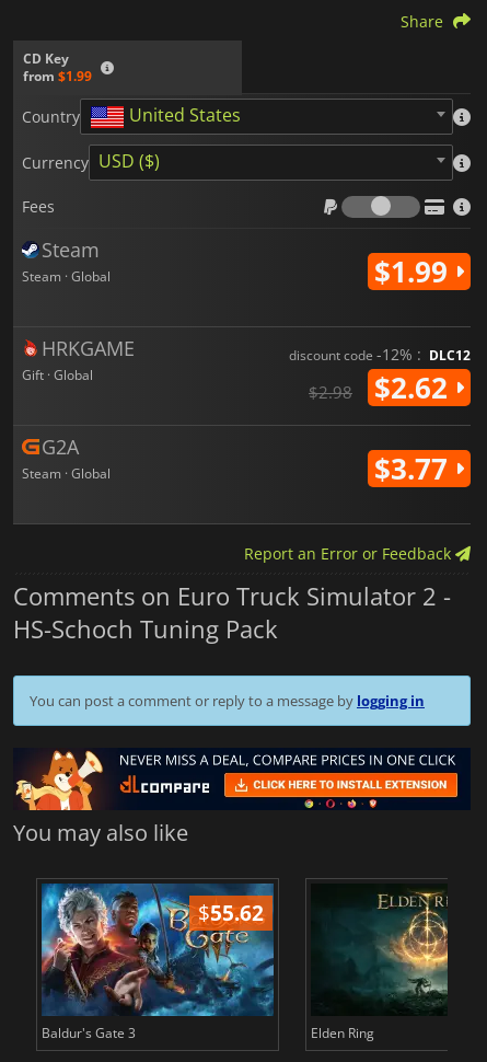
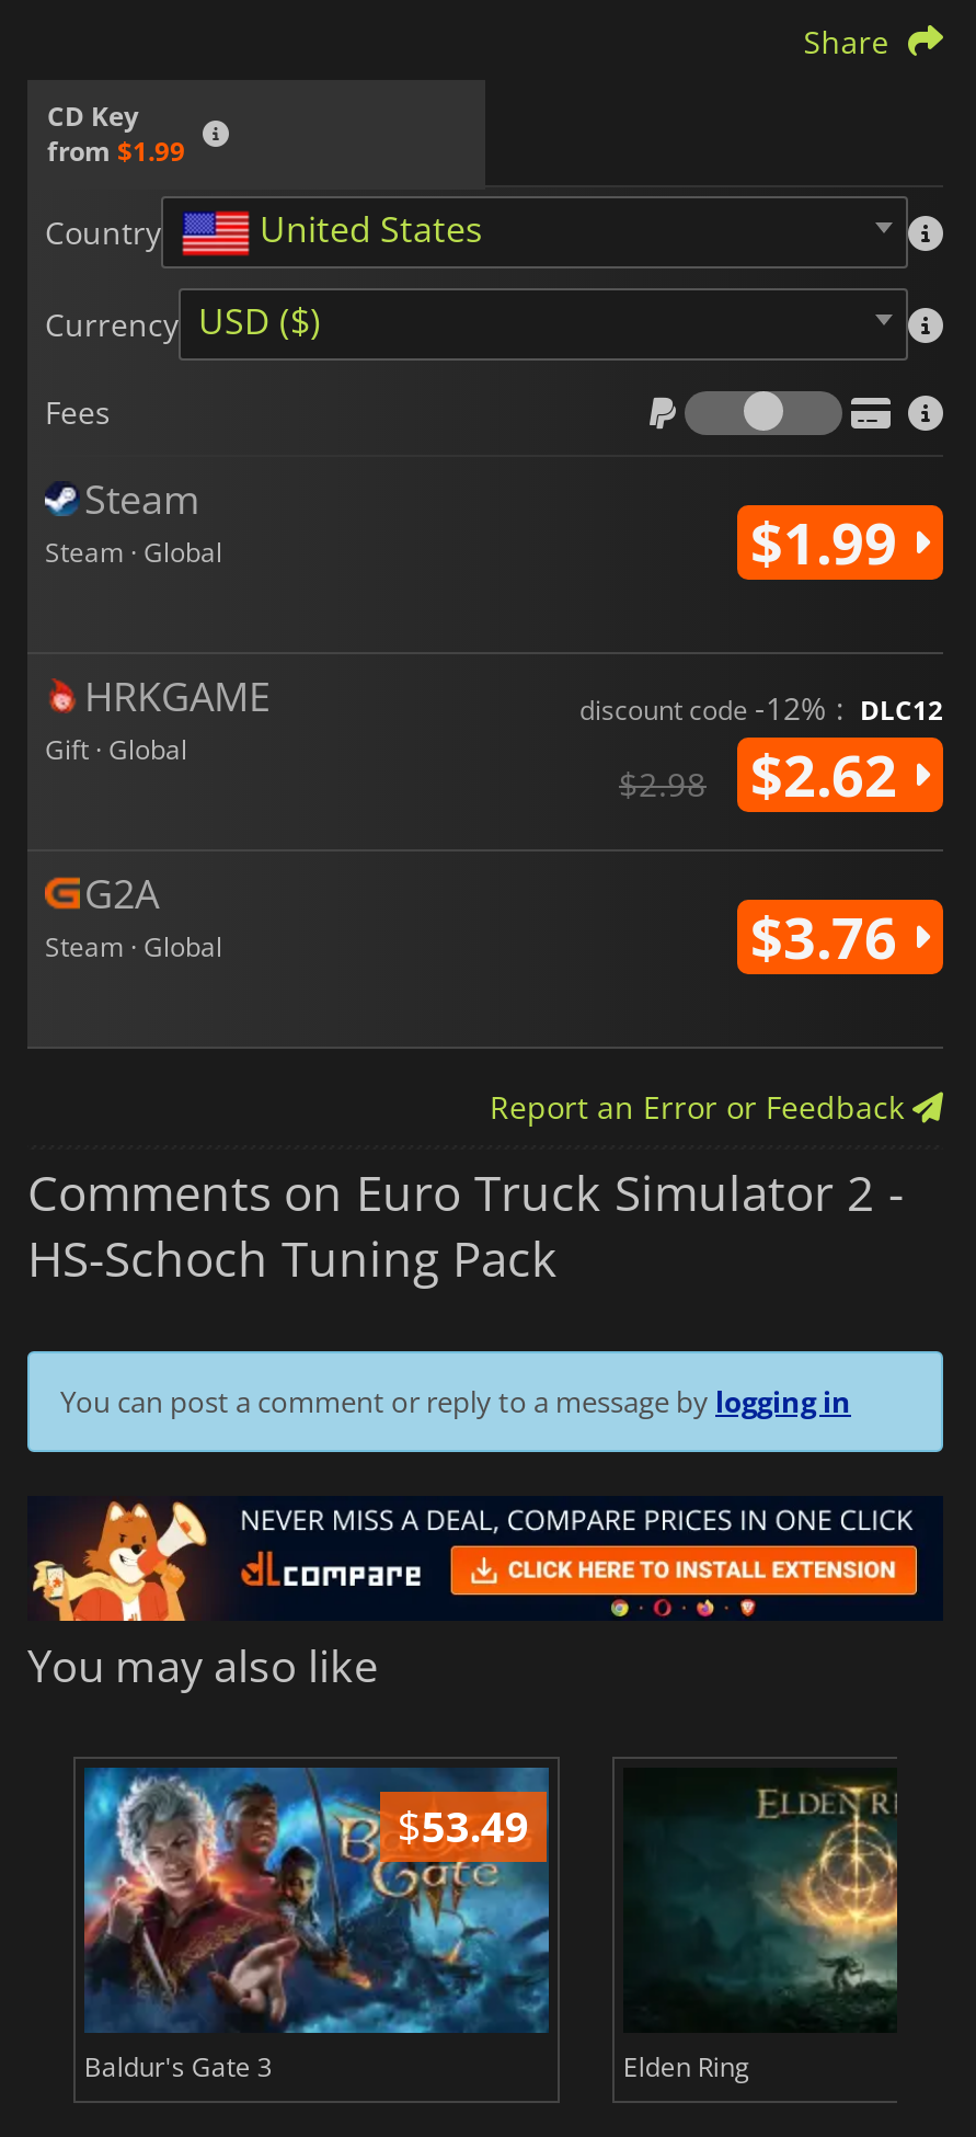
- $3.77
+ $3.76

- $55.62
+ $53.49
